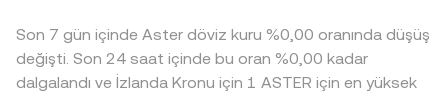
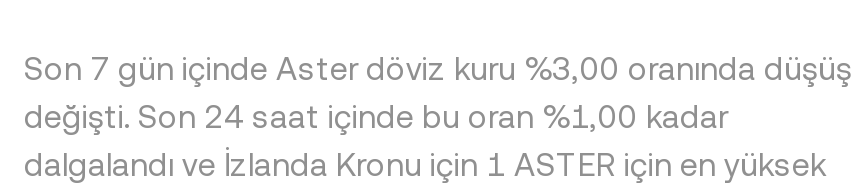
- Son 7 gün içinde Aster döviz kuru %0,00 oranında düşüş
+ Son 7 gün içinde Aster döviz kuru %3,00 oranında düşüş

- değişti. Son 24 saat içinde bu oran %0,00 kadar
+ değişti. Son 24 saat içinde bu oran %1,00 kadar
